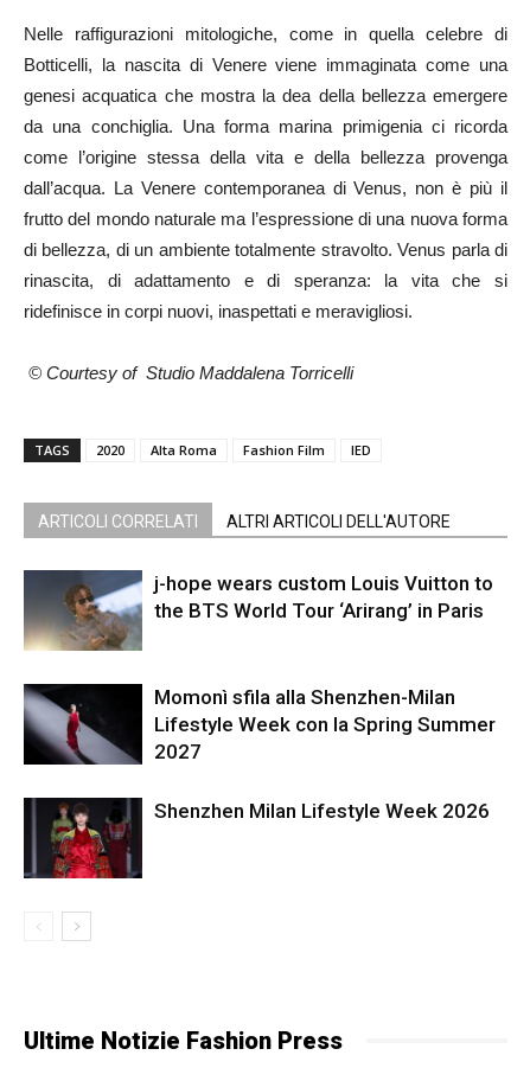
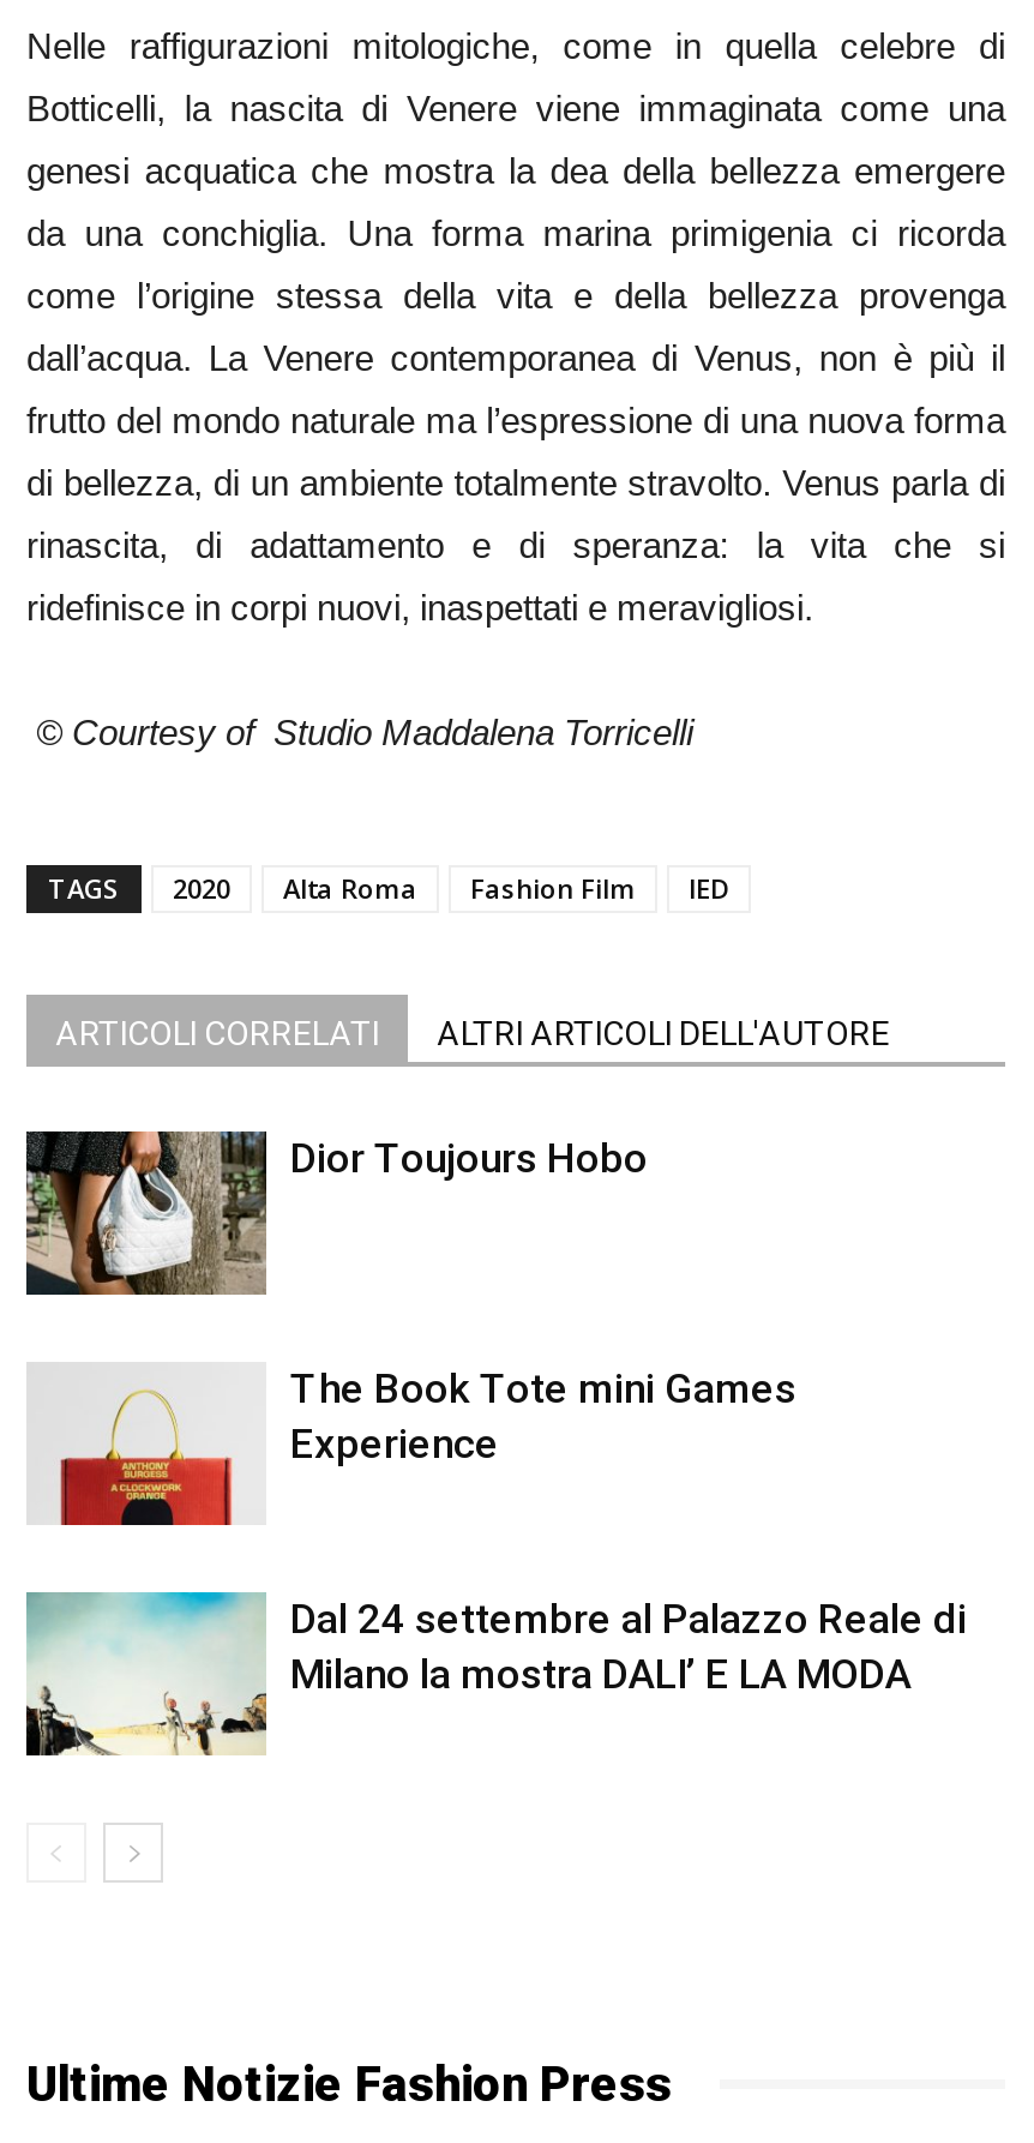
- [image]
- j-hope wears custom Louis Vuitton to
- the BTS World Tour ‘Arirang’ in Paris
+ [image]
+ Dior Toujours Hobo

- [image]
- Momonì sfila alla Shenzhen-Milan
- Lifestyle Week con la Spring Summer
- 2027
+ [image]
+ The Book Tote mini Games
+ Experience

- [image]
- Shenzhen Milan Lifestyle Week 2026
+ [image]
+ Dal 24 settembre al Palazzo Reale di
+ Milano la mostra DALI’ E LA MODA
